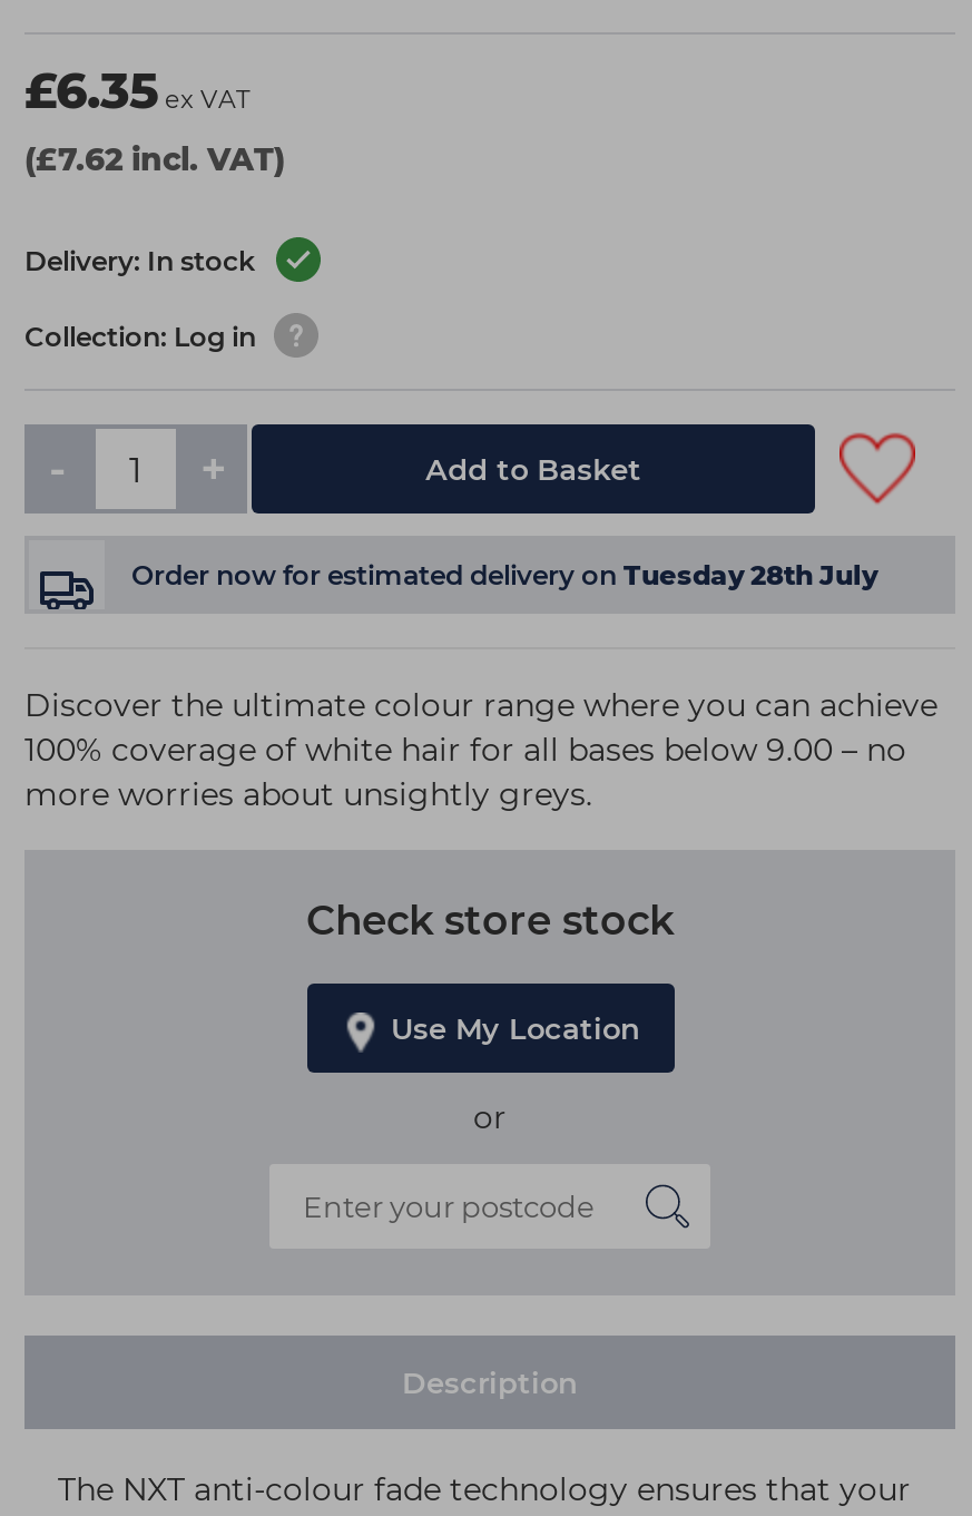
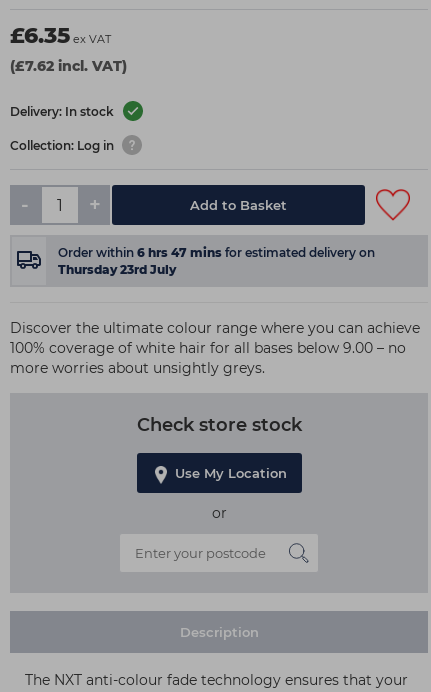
- Order now for estimated delivery on Tuesday 28th July
+ Order within 6 hrs 47 mins for estimated delivery on
+ Thursday 23rd July
